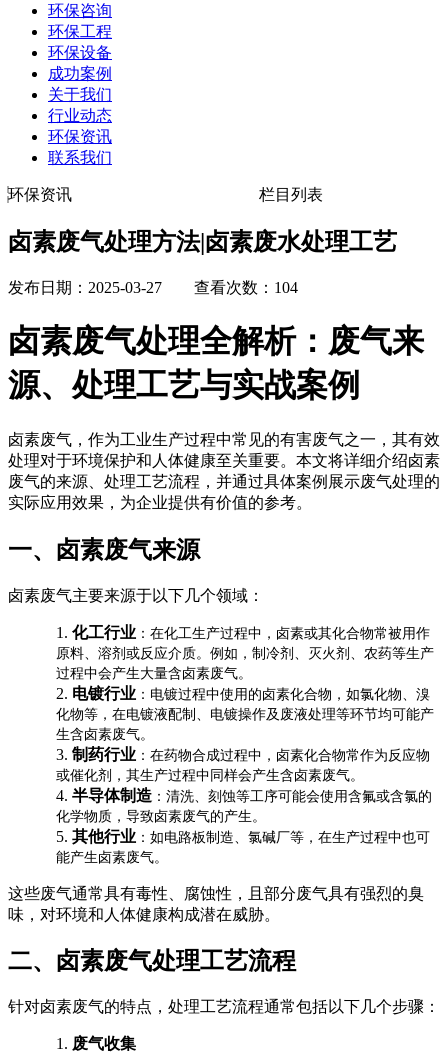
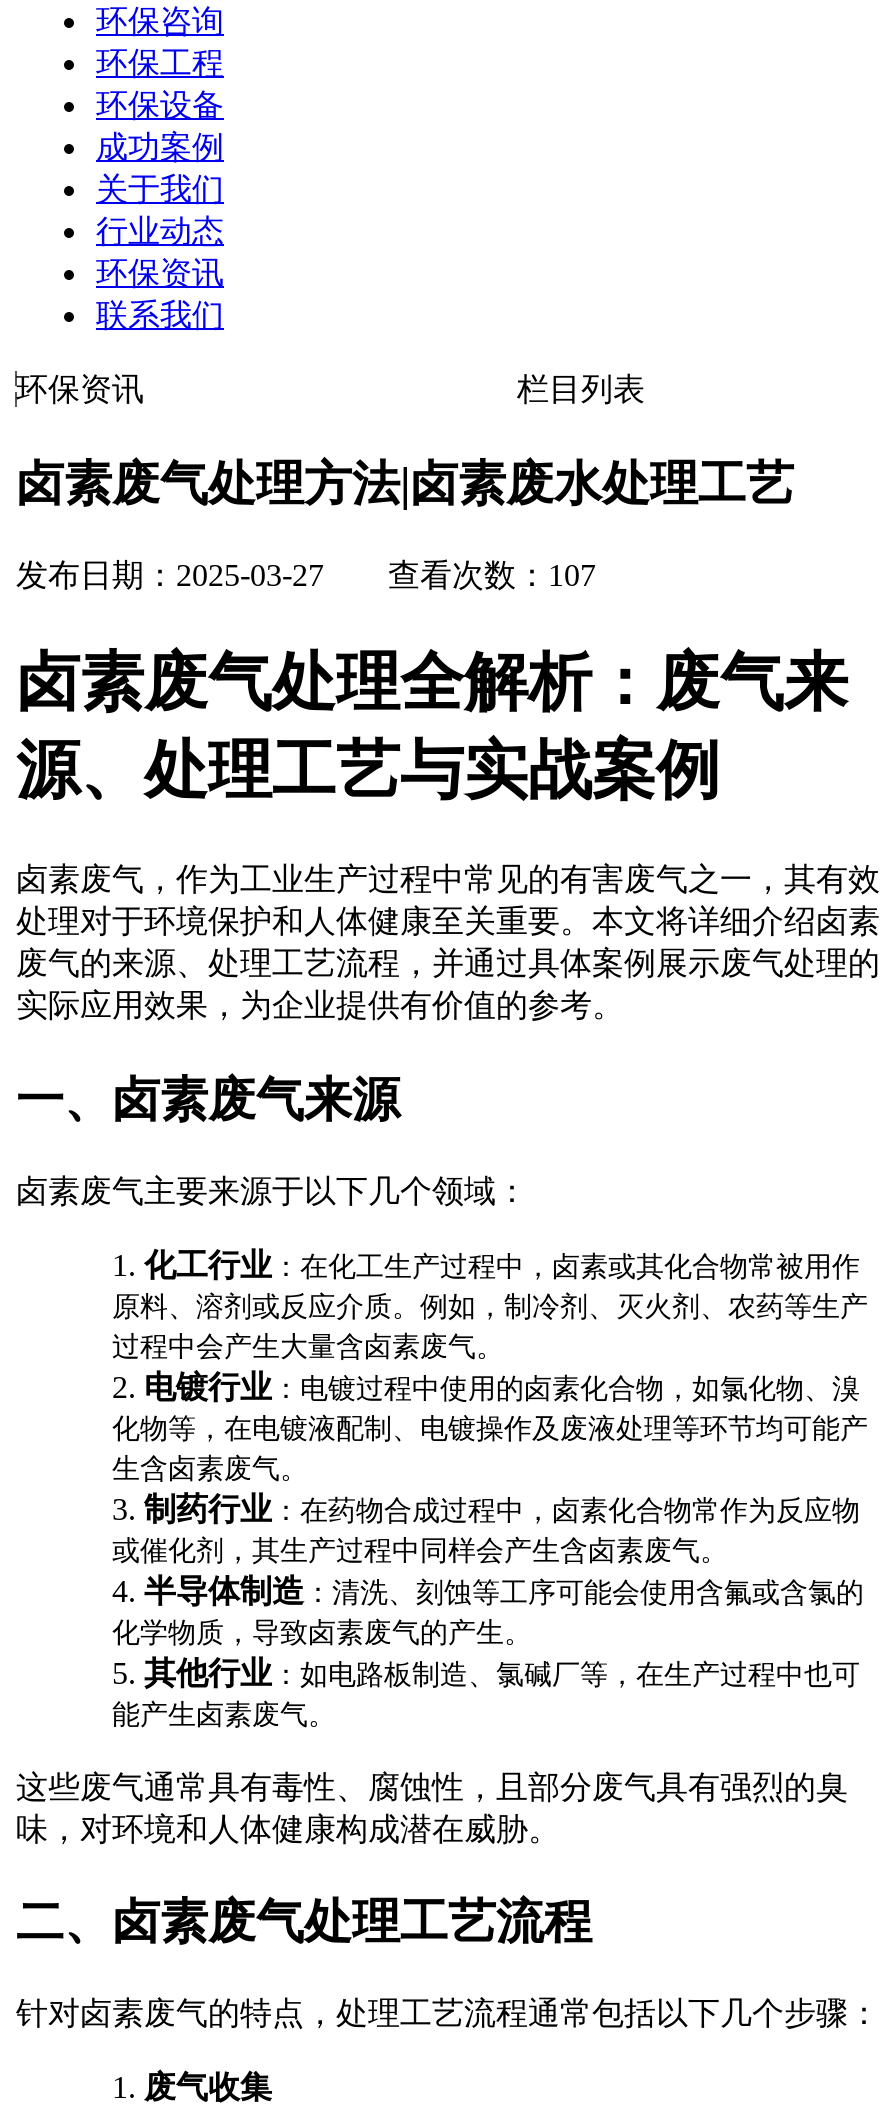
- 发布日期：2025-03-27 查看次数：104
+ 发布日期：2025-03-27 查看次数：107
